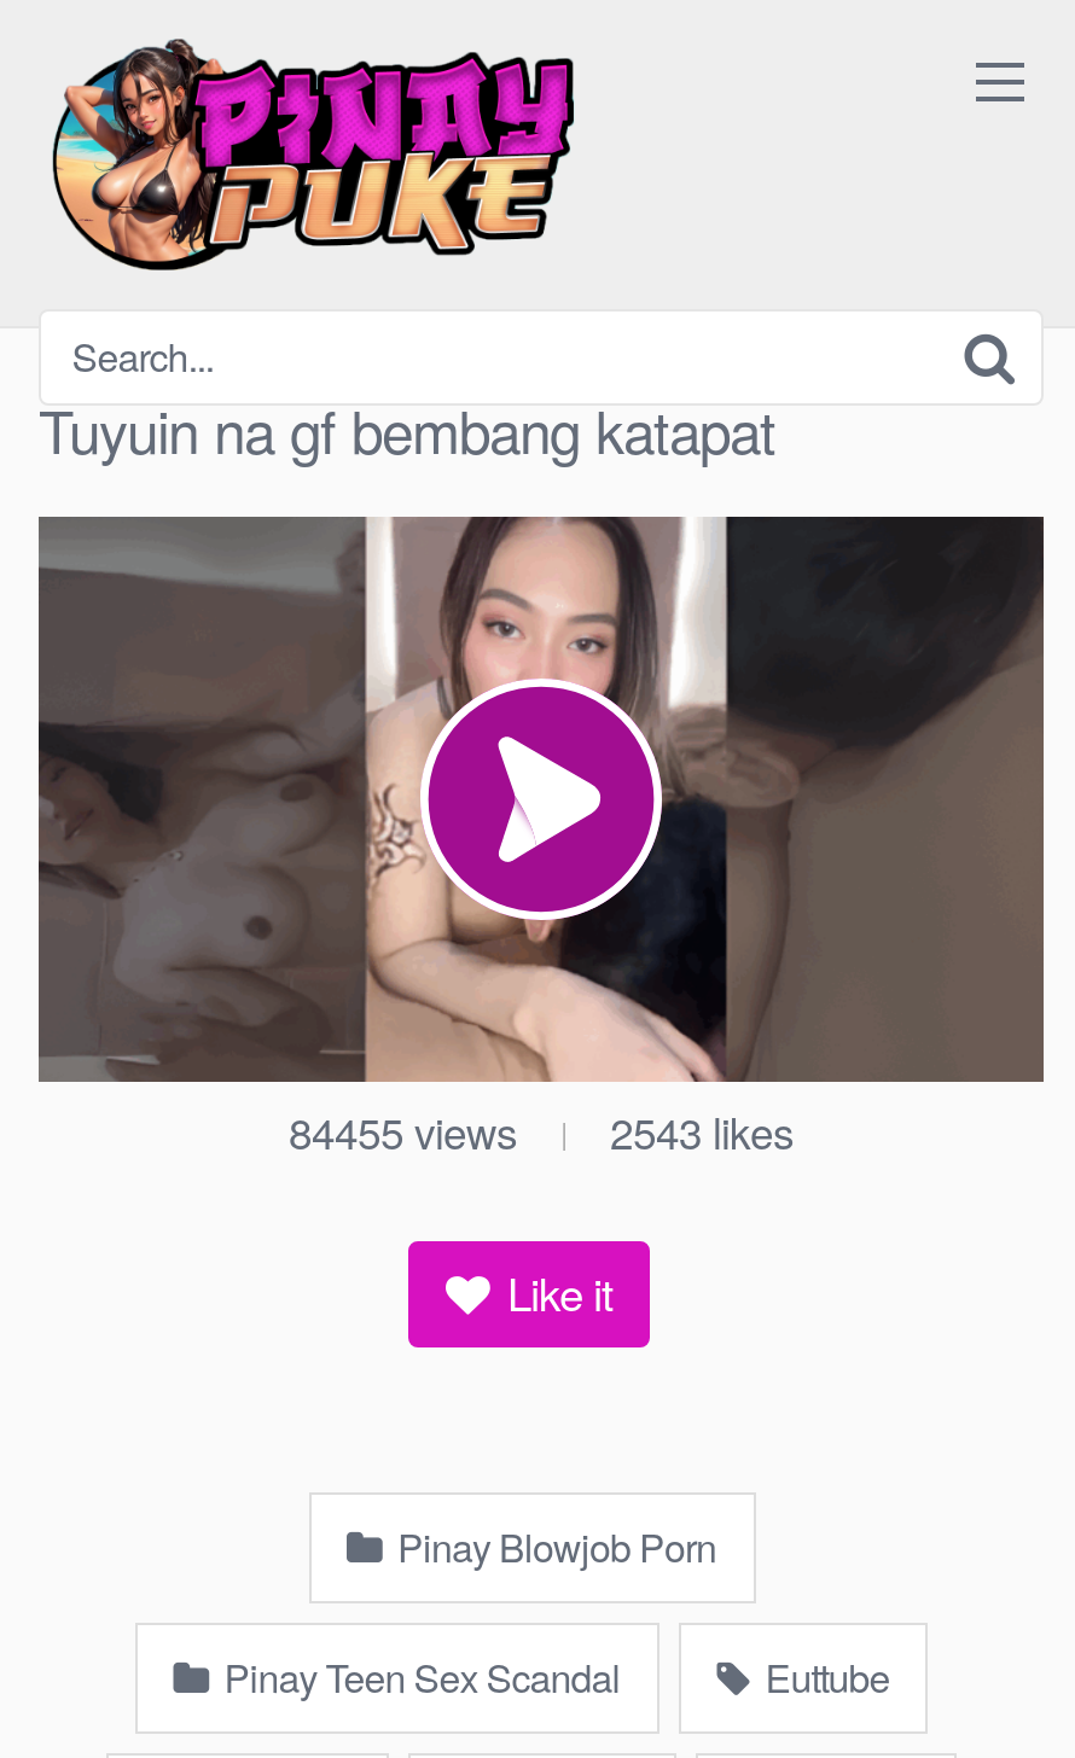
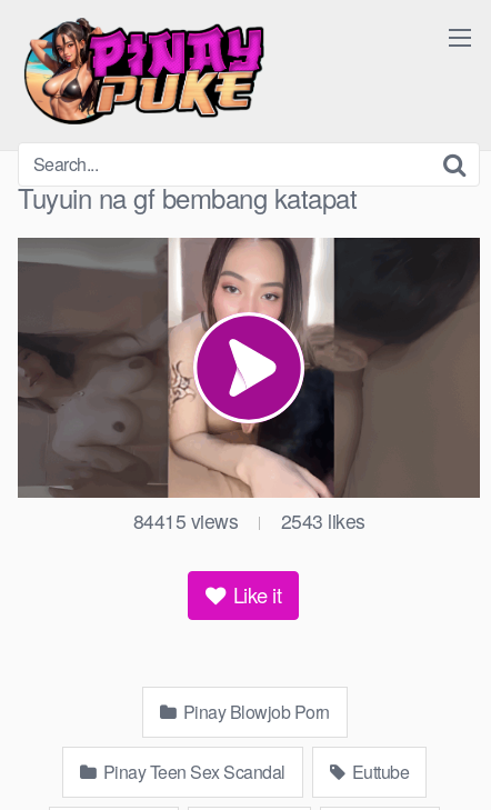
- 84455 views
+ 84415 views
